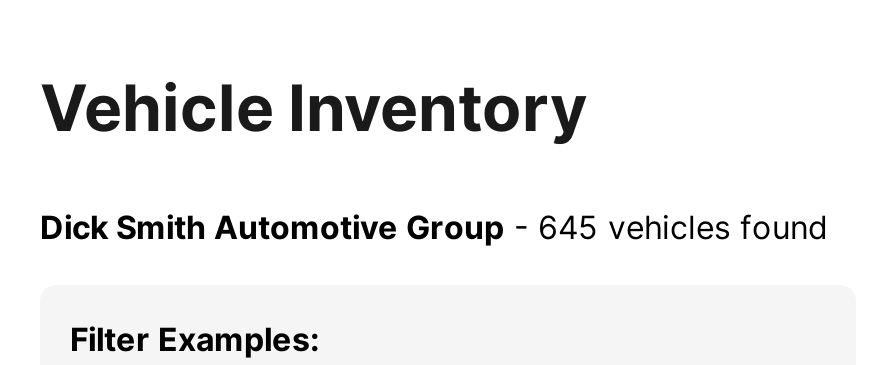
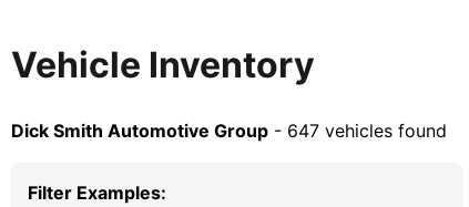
- Dick Smith Automotive Group - 645 vehicles found
+ Dick Smith Automotive Group - 647 vehicles found
